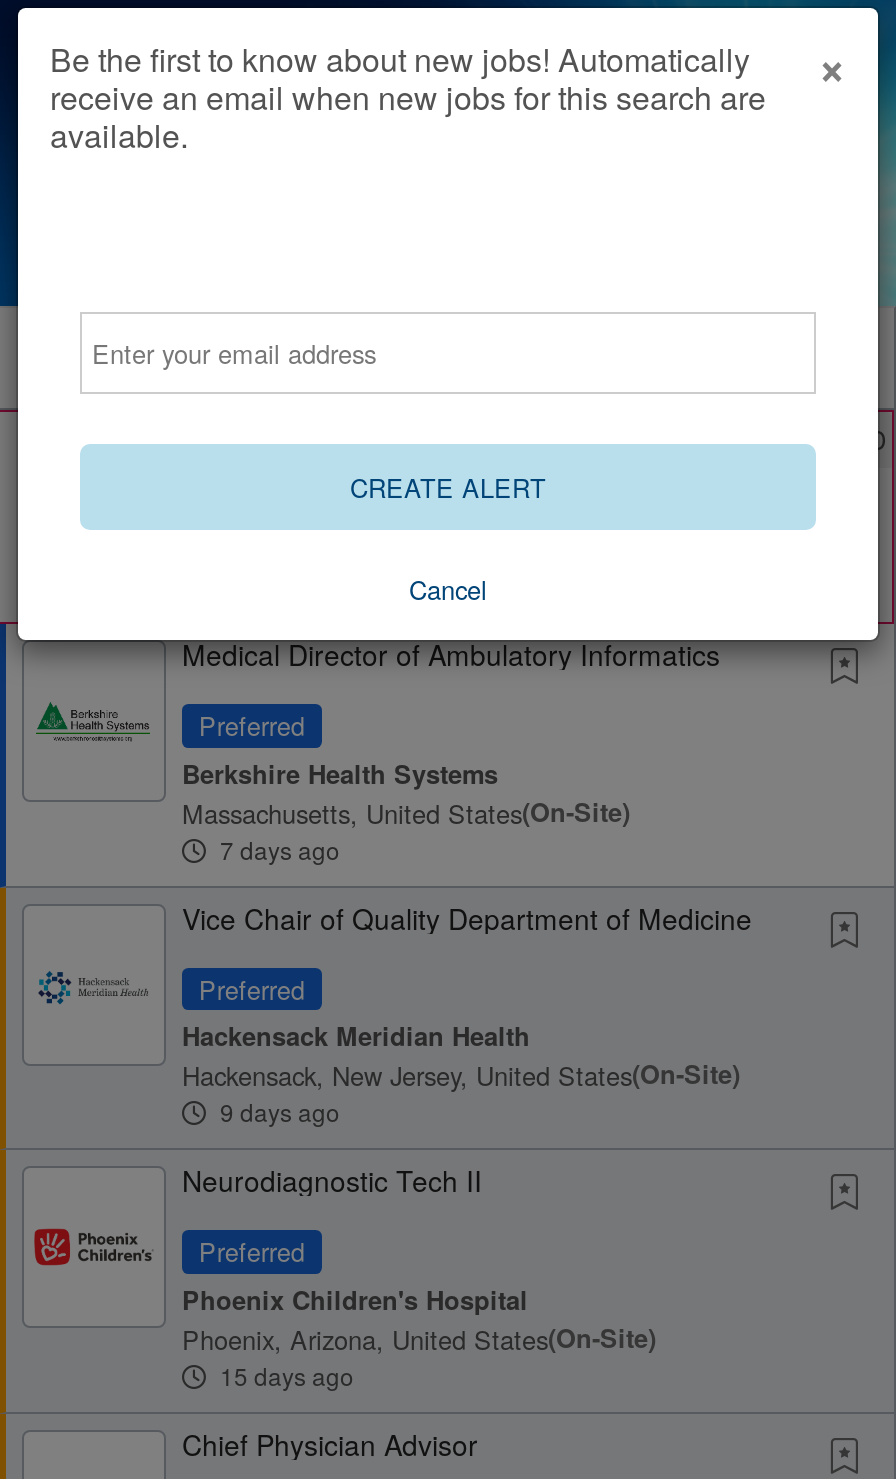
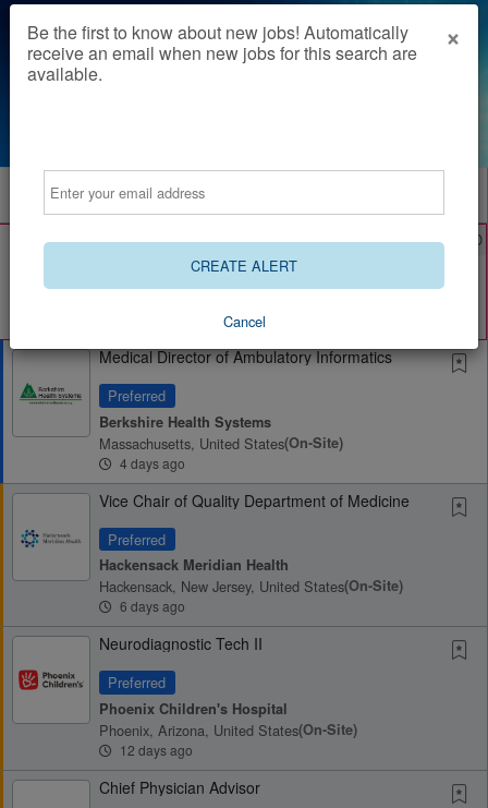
- 7 days ago
+ 4 days ago

- 9 days ago
+ 6 days ago

- 15 days ago
+ 12 days ago
